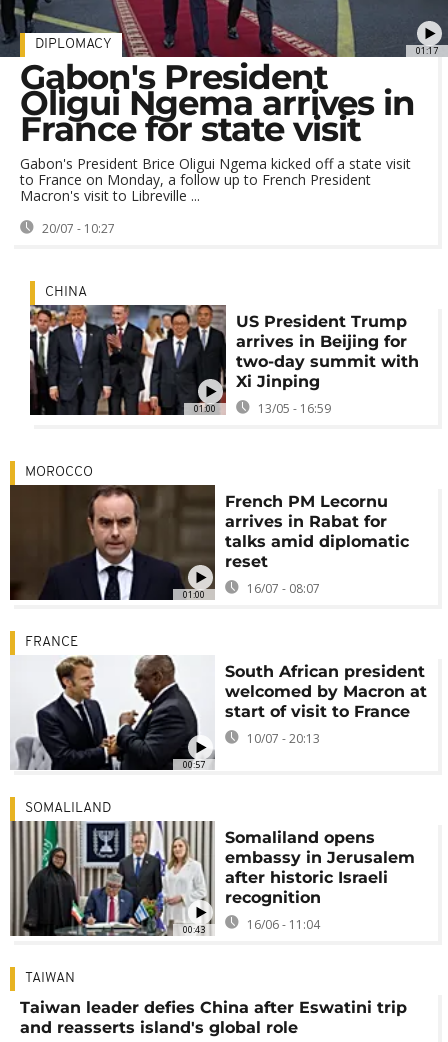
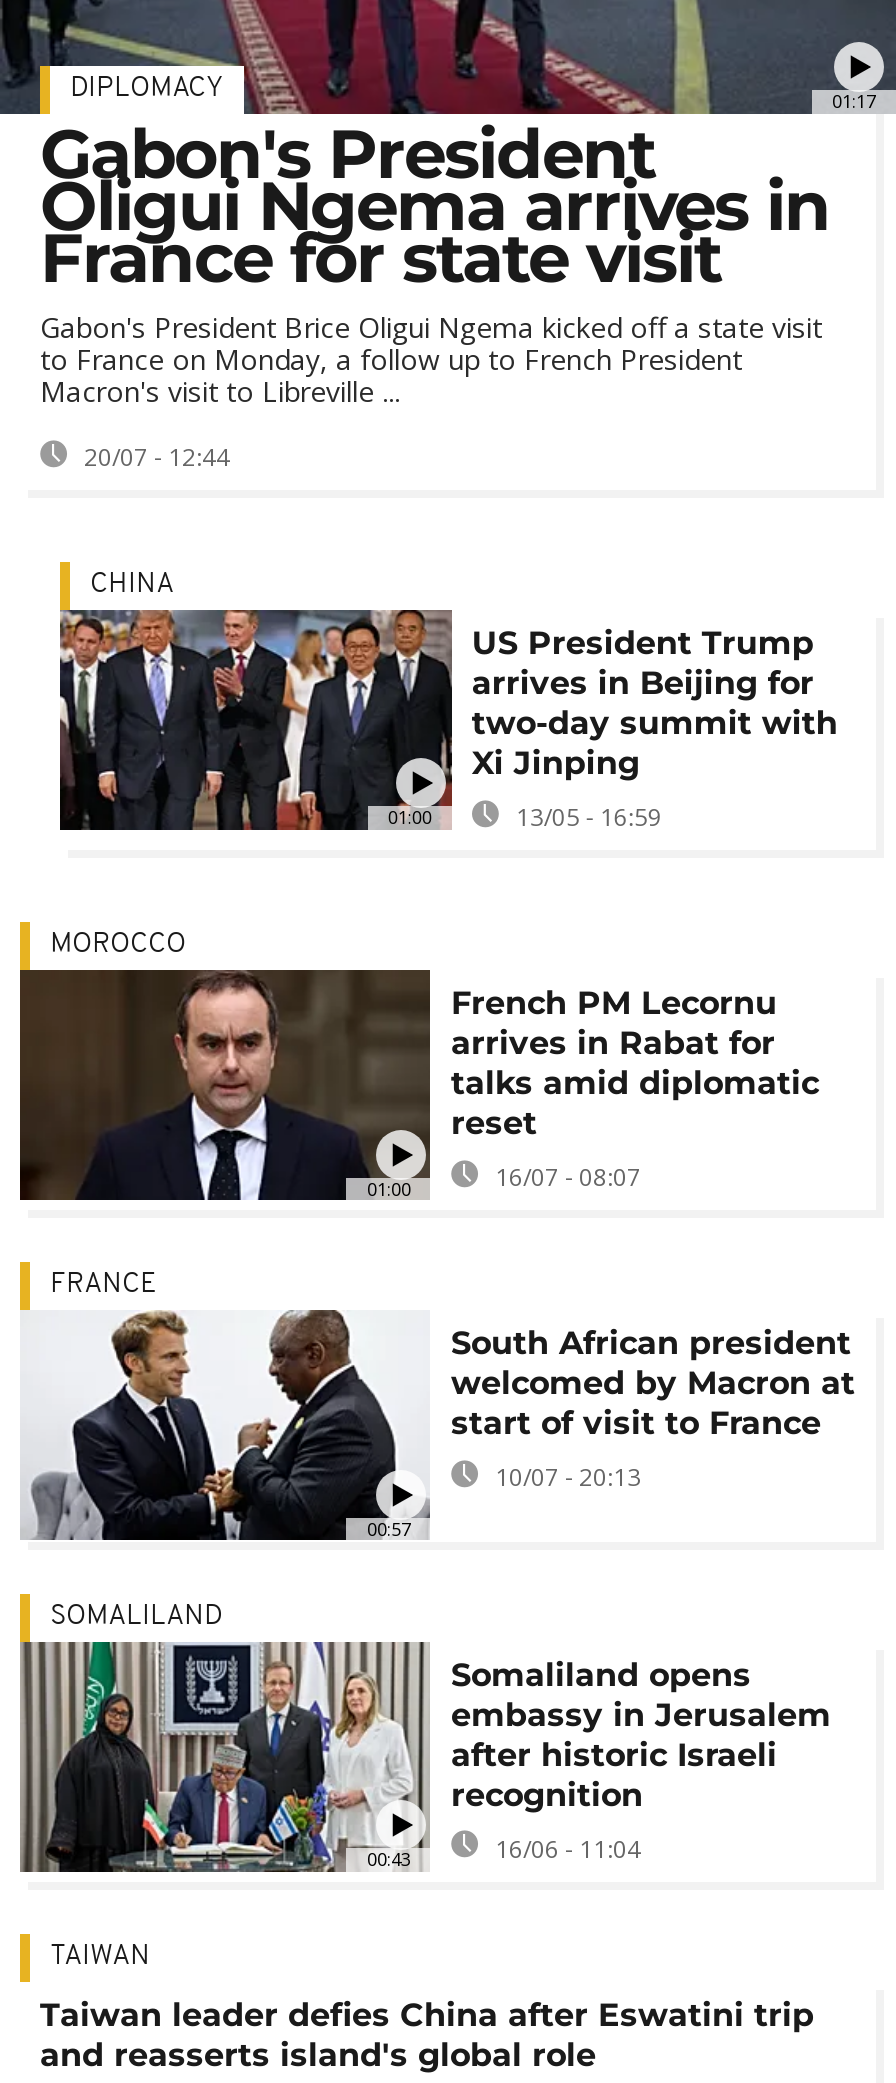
- 20/07 - 10:27
+ 20/07 - 12:44
